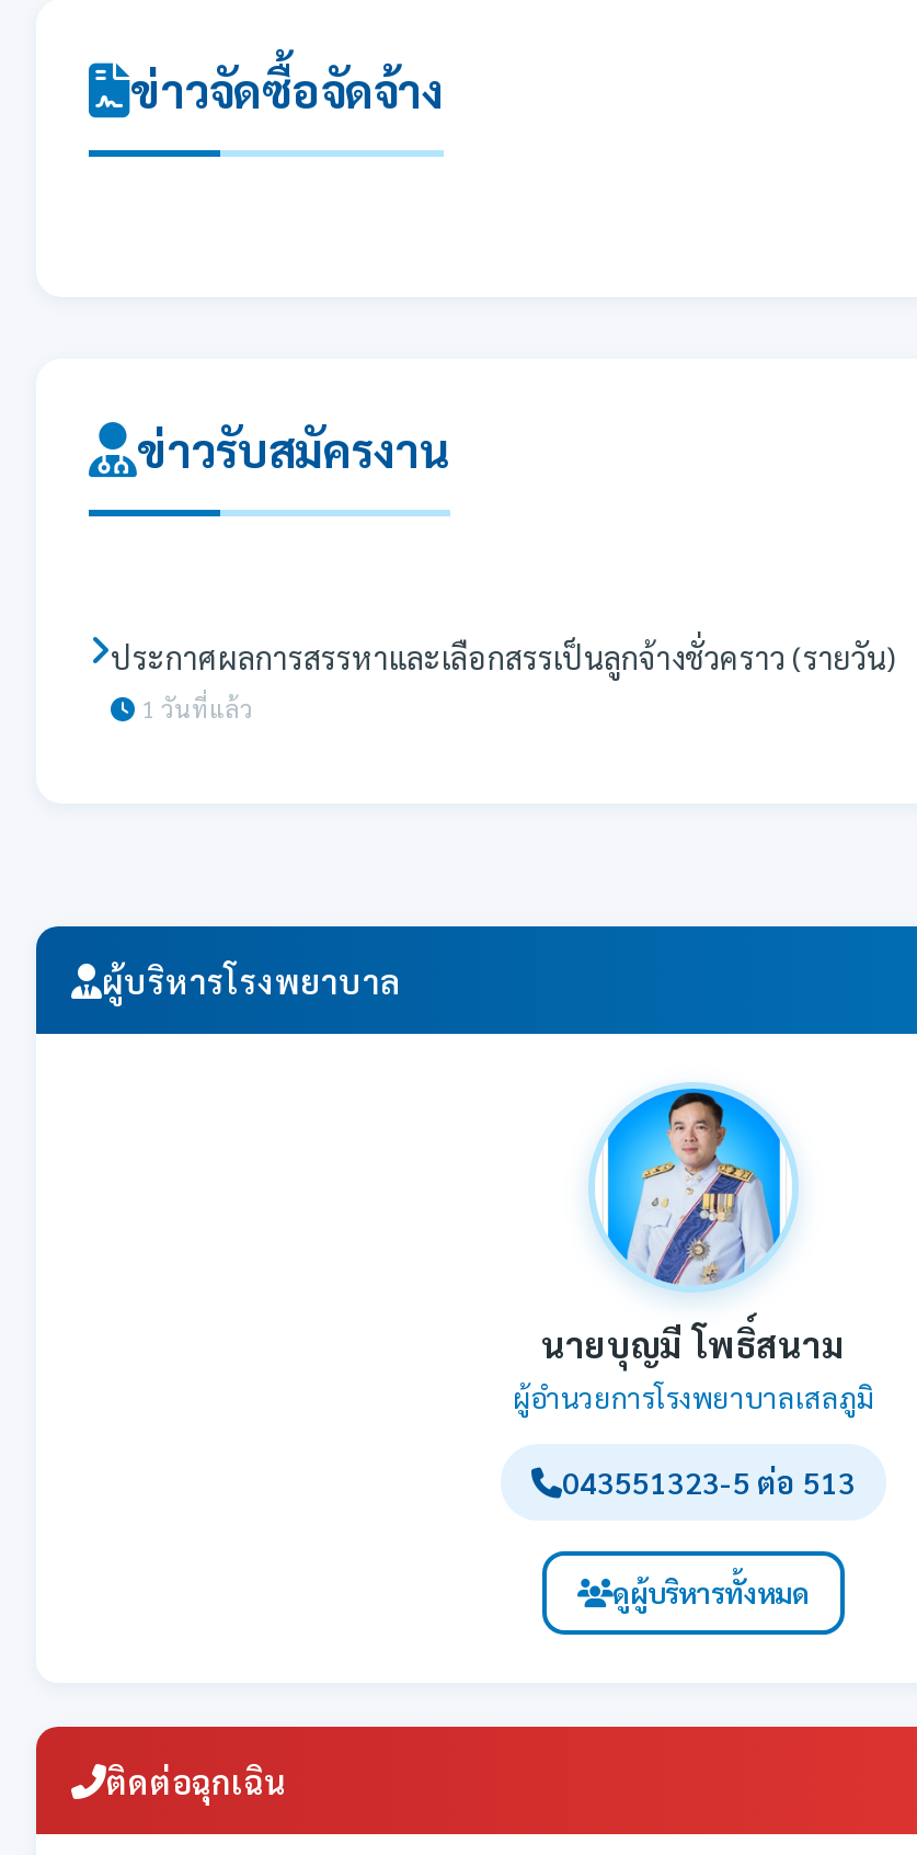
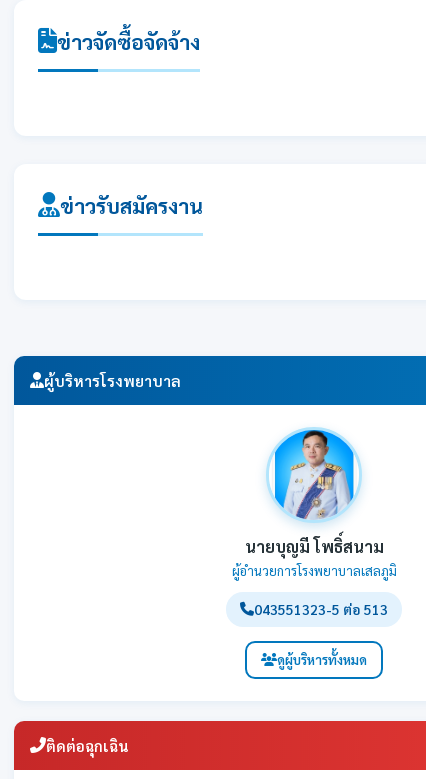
- ประกาศผลการสรรหาและเลือกสรรเป็นลูกจ้างชั่วคราว (รายวัน)
- 1 วันที่แล้ว
